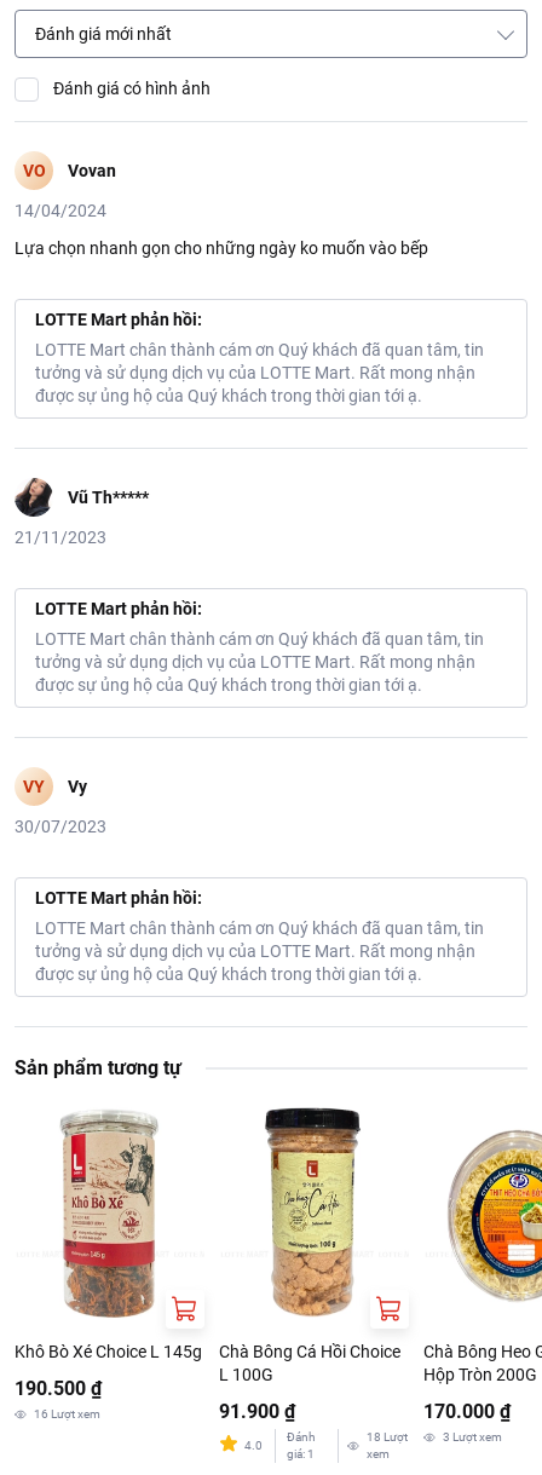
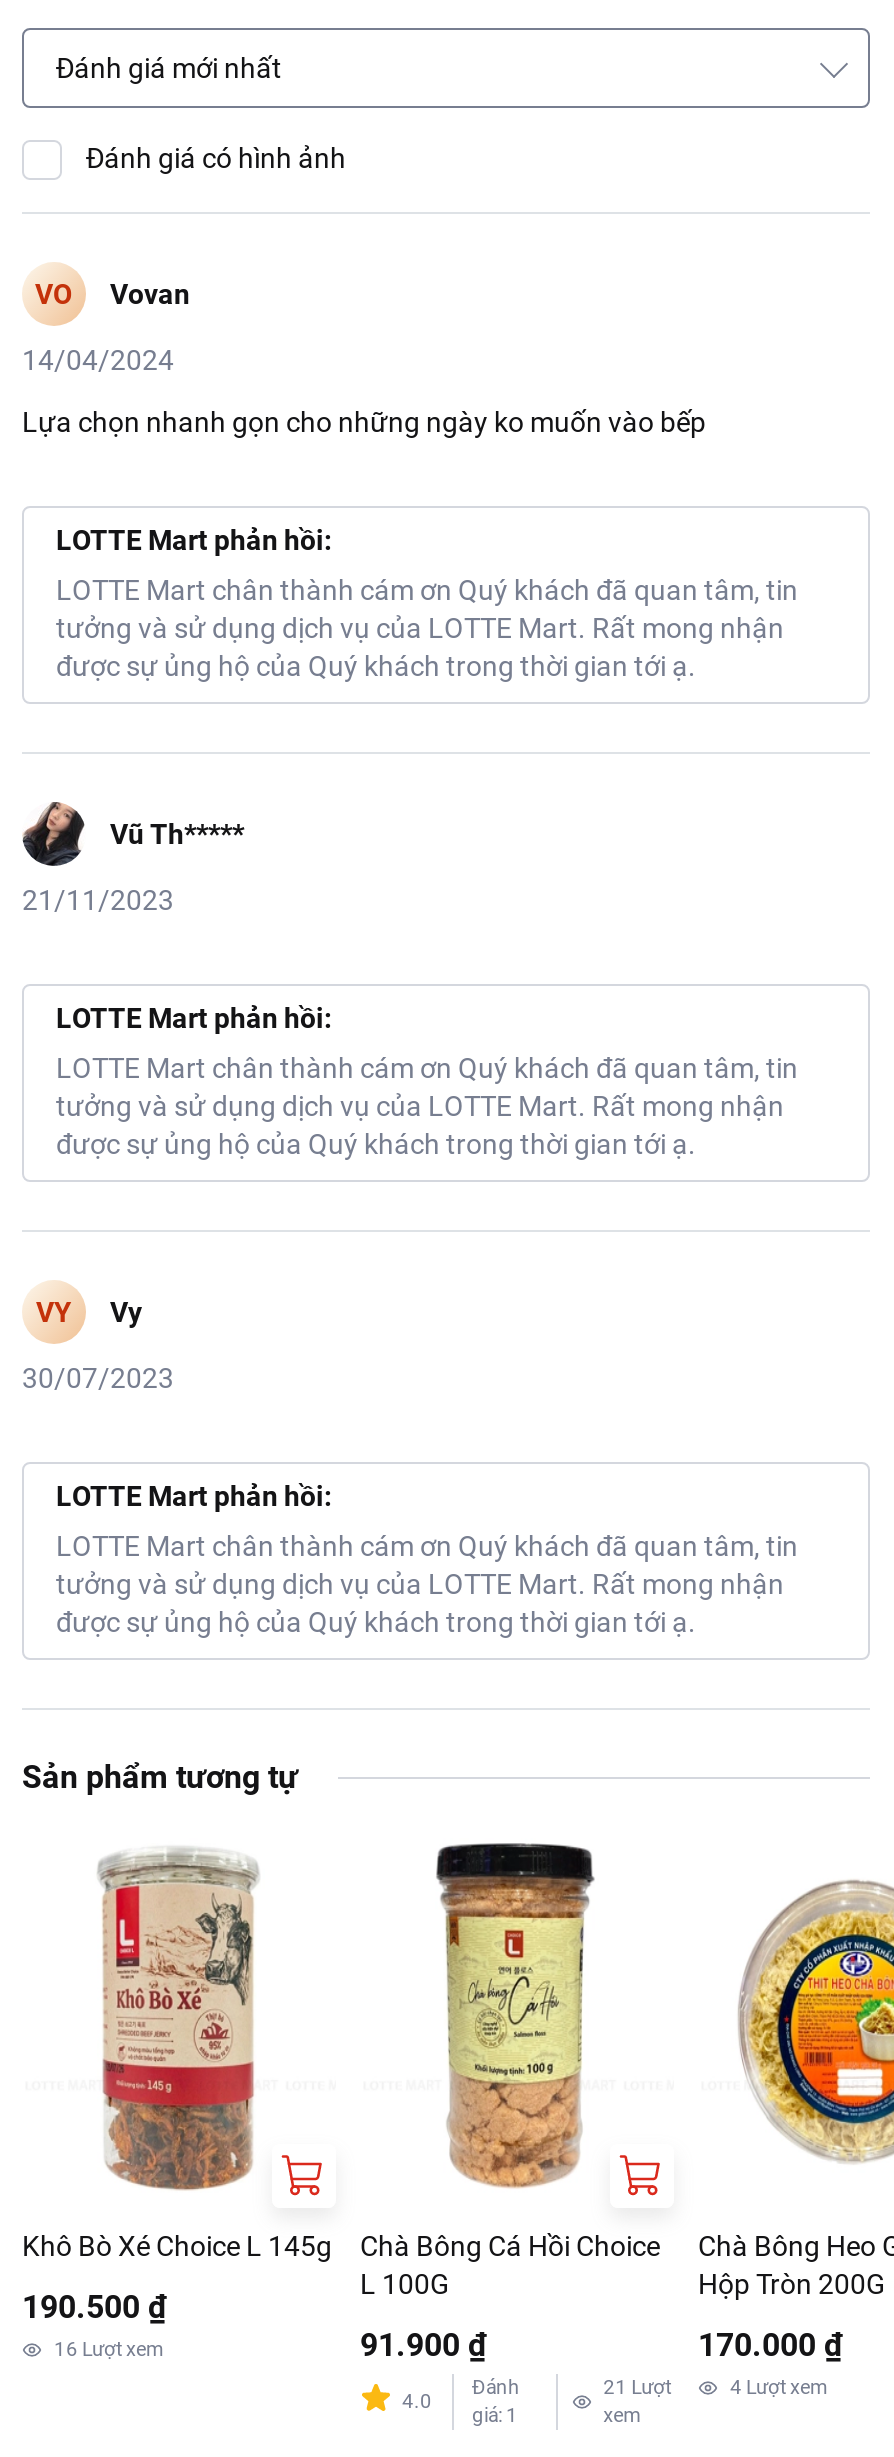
- 18 Lượt
+ 21 Lượt

- 3 Lượt xem
+ 4 Lượt xem
